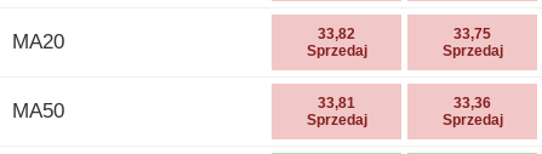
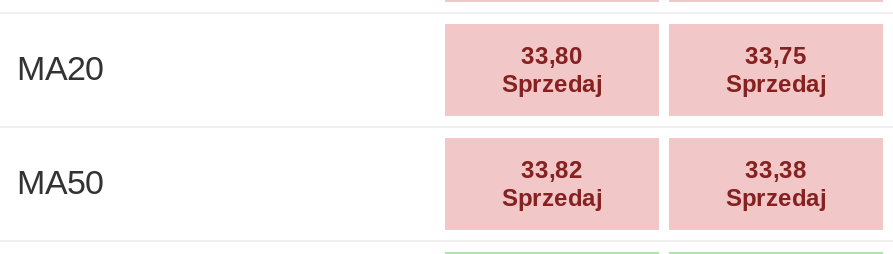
- 33,82
+ 33,80

- 33,81
+ 33,82

- 33,36
+ 33,38
